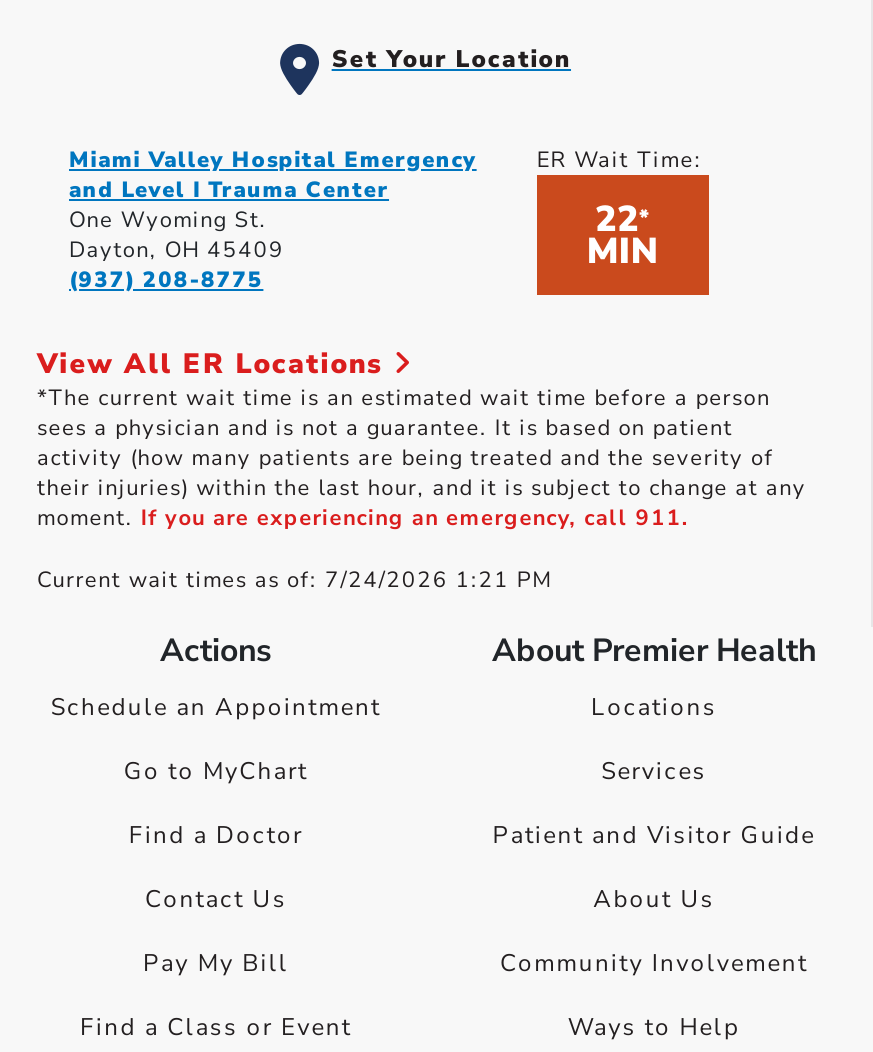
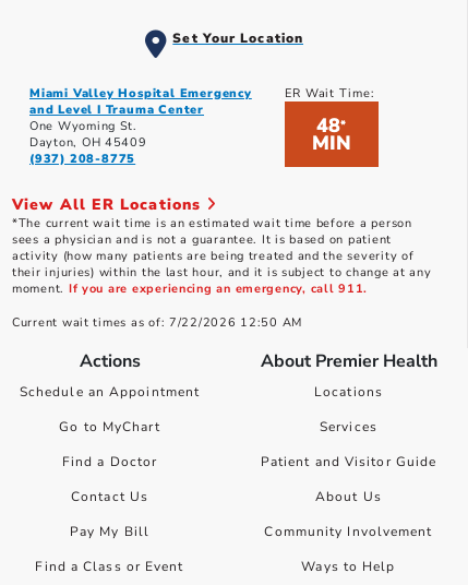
- 22*
+ 48*

- Current wait times as of: 7/24/2026 1:21 PM
+ Current wait times as of: 7/22/2026 12:50 AM
